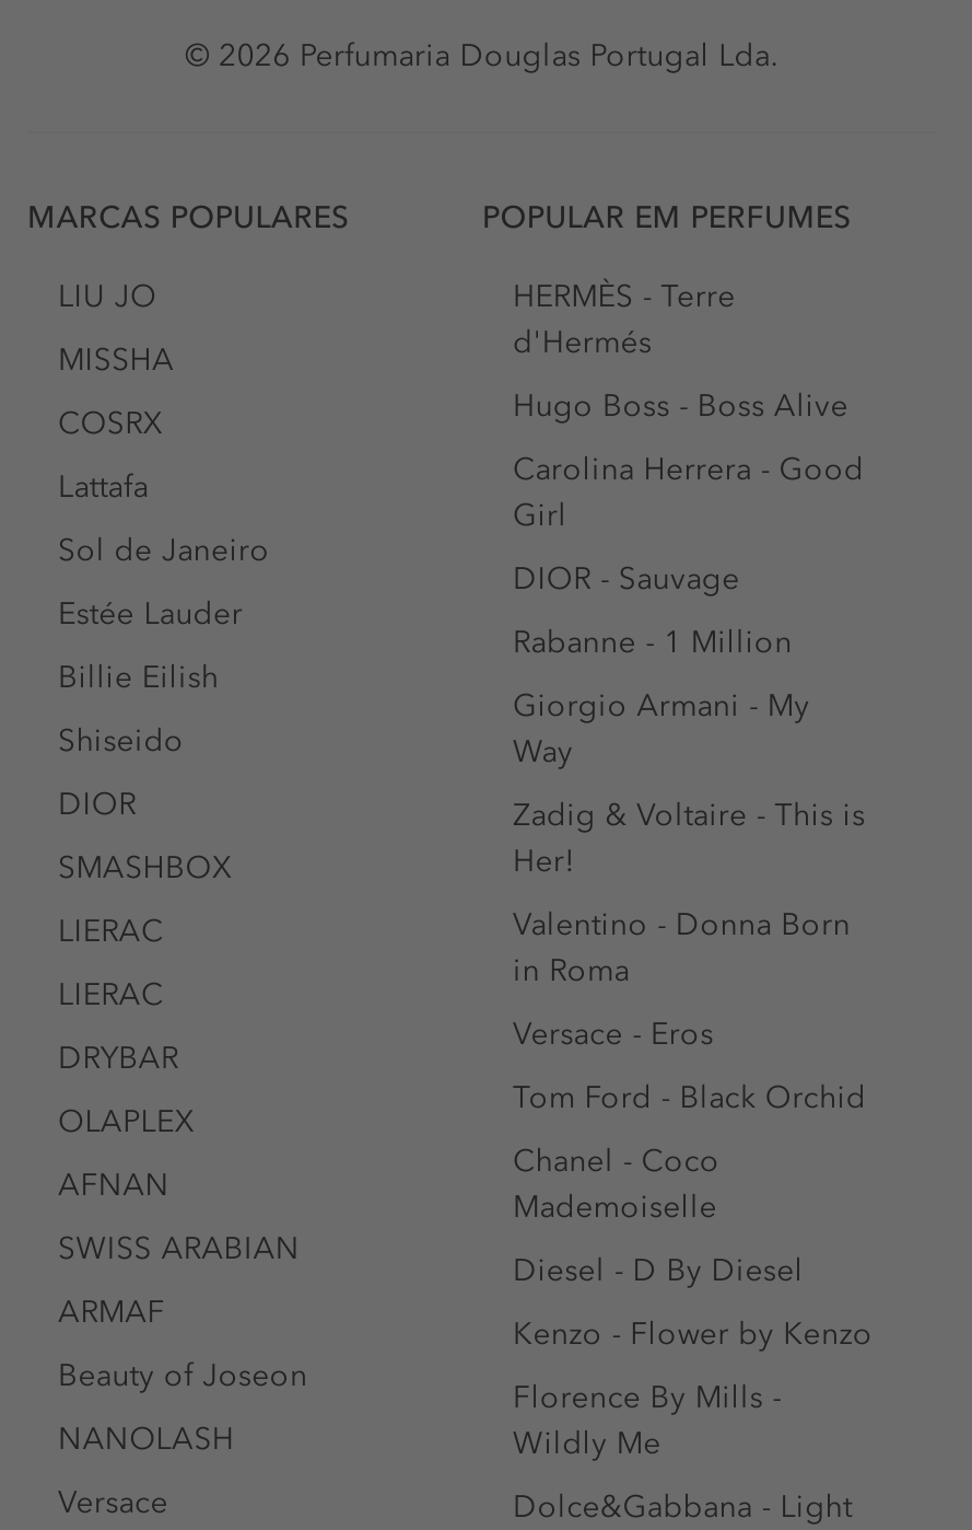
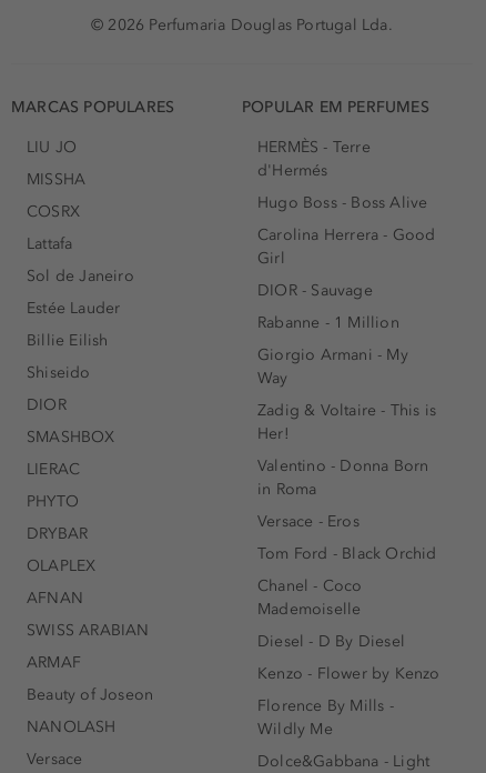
- LIERAC
+ PHYTO
